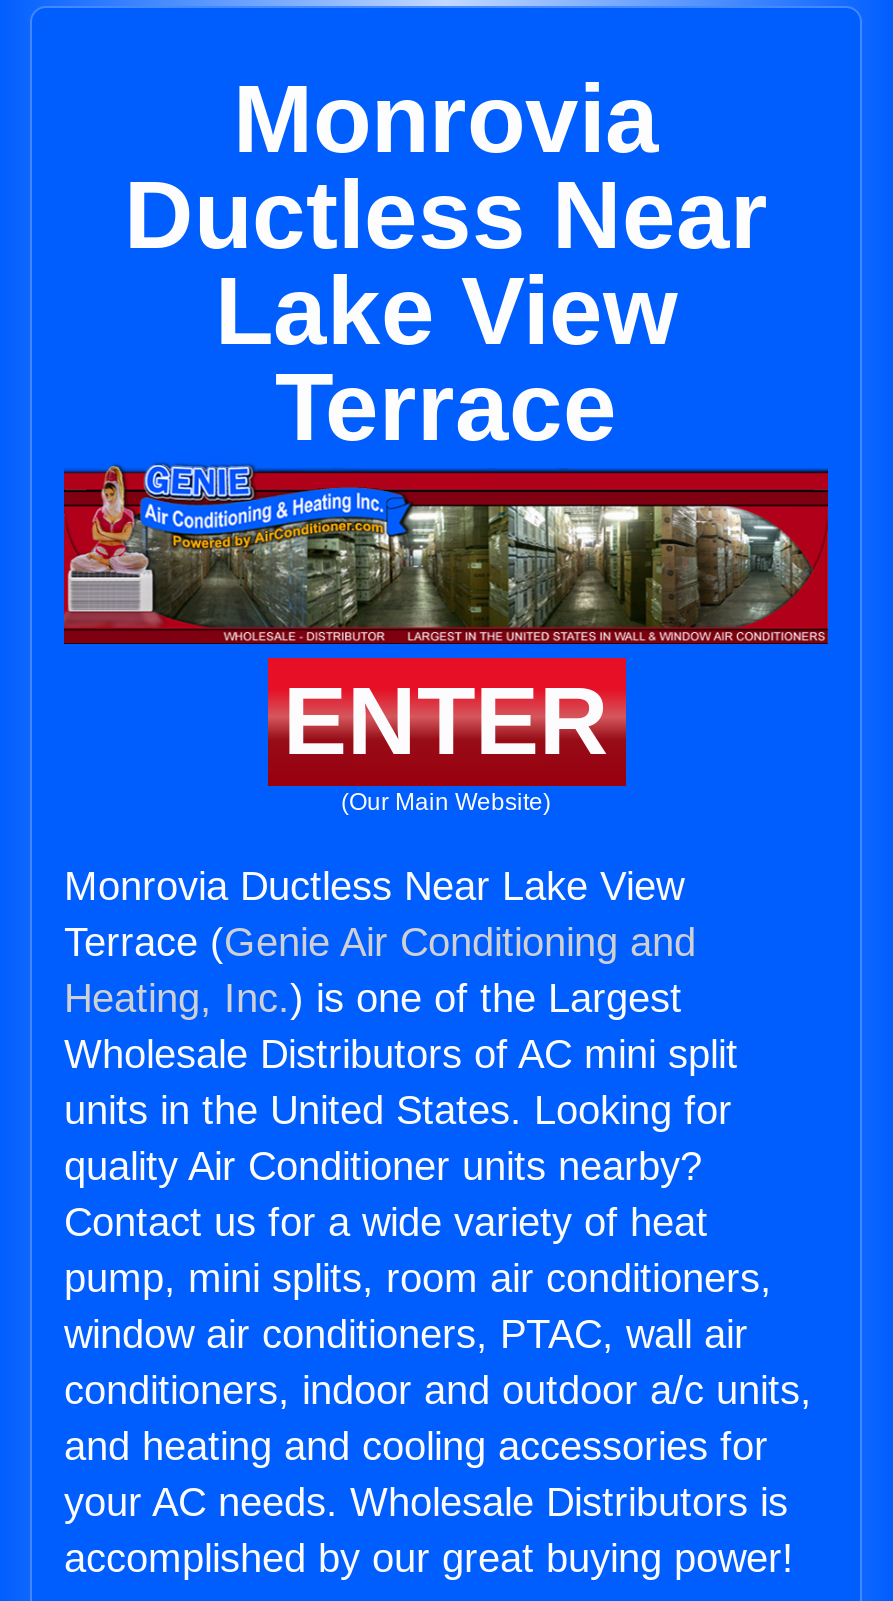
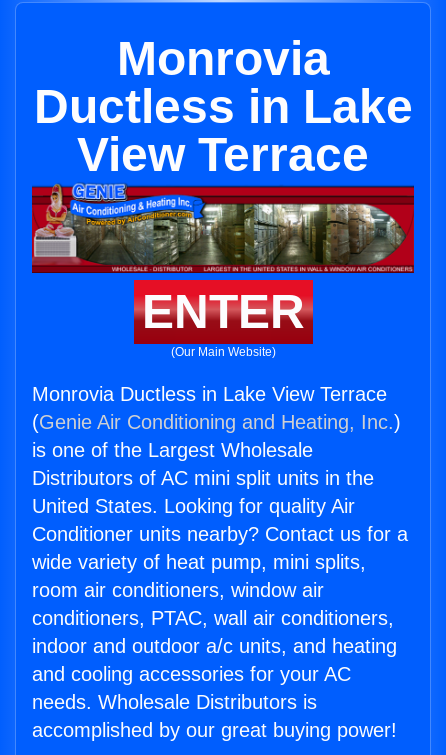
- Ductless Near
- Lake View
- Terrace
+ Ductless in Lake
+ View Terrace

- Monrovia Ductless Near Lake View
- Terrace (Genie Air Conditioning and
- Heating, Inc.) is one of the Largest
- Wholesale Distributors of AC mini split
- units in the United States. Looking for
- quality Air Conditioner units nearby?
- Contact us for a wide variety of heat
- pump, mini splits, room air conditioners,
- window air conditioners, PTAC, wall air
- conditioners, indoor and outdoor a/c units,
- and heating and cooling accessories for
- your AC needs. Wholesale Distributors is
+ Monrovia Ductless in Lake View Terrace
+ (Genie Air Conditioning and Heating, Inc.)
+ is one of the Largest Wholesale
+ Distributors of AC mini split units in the
+ United States. Looking for quality Air
+ Conditioner units nearby? Contact us for a
+ wide variety of heat pump, mini splits,
+ room air conditioners, window air
+ conditioners, PTAC, wall air conditioners,
+ indoor and outdoor a/c units, and heating
+ and cooling accessories for your AC
+ needs. Wholesale Distributors is
